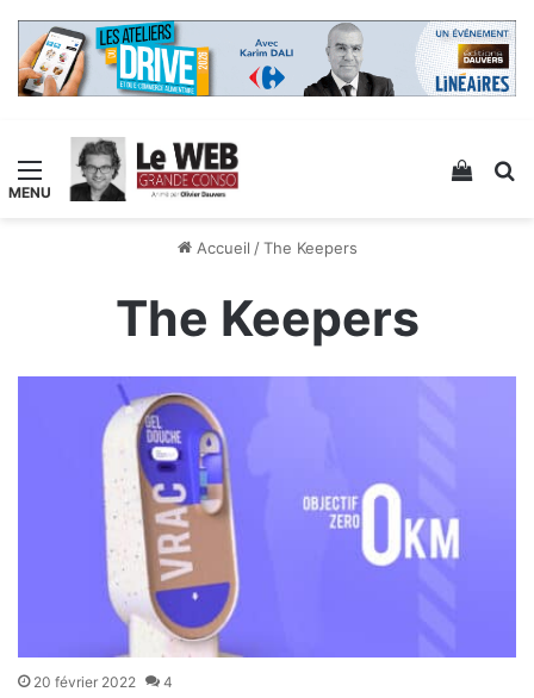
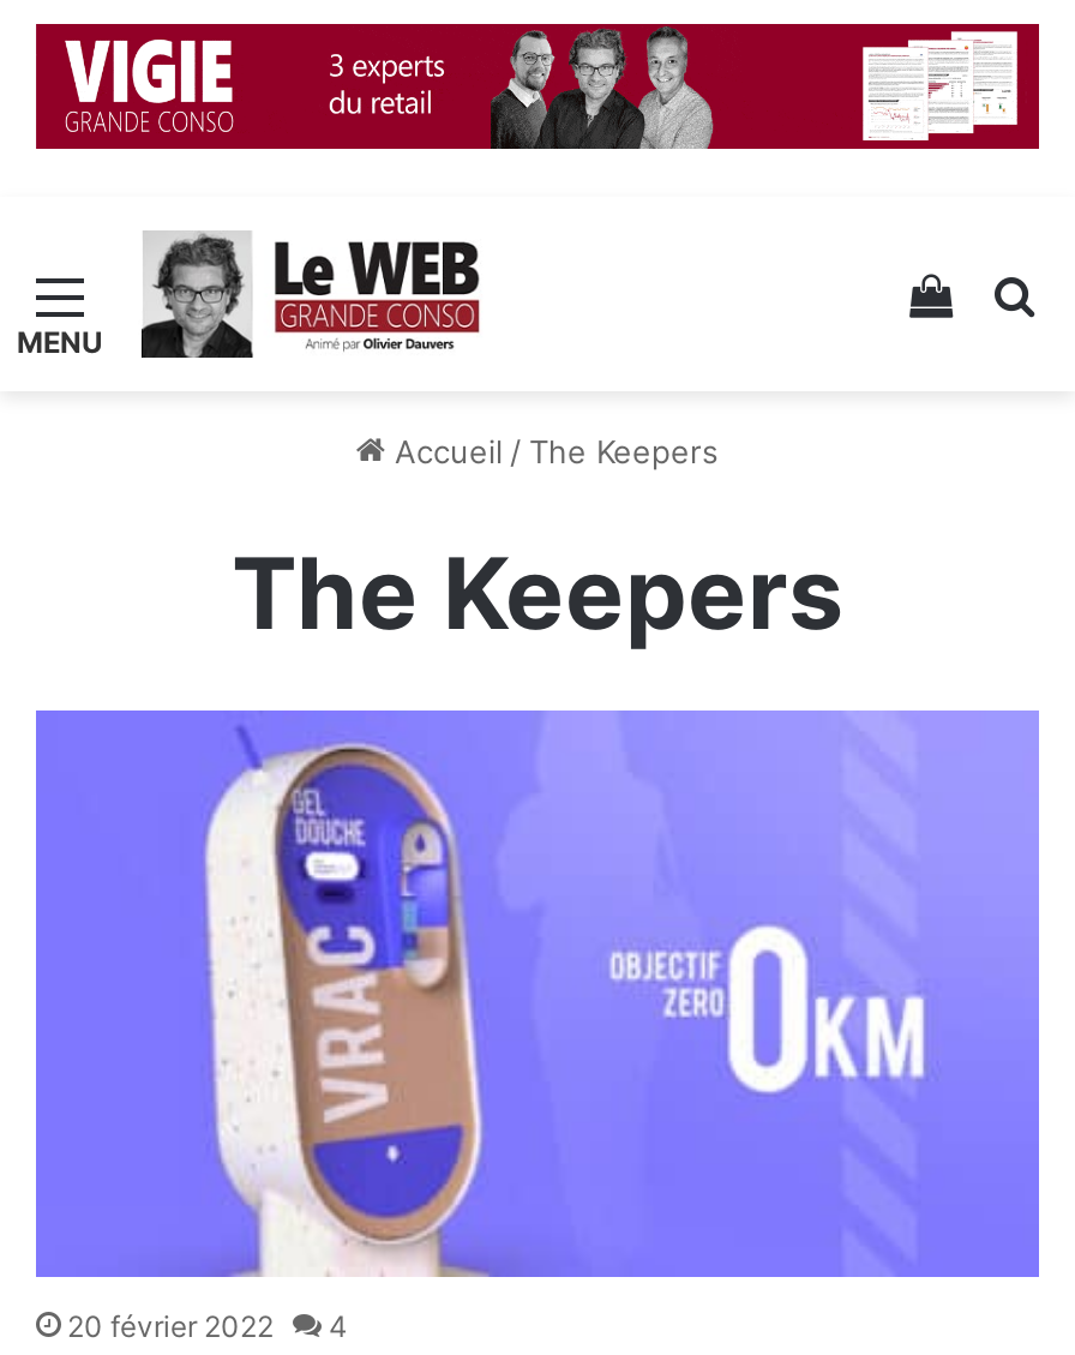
- [image]
+ [image]
